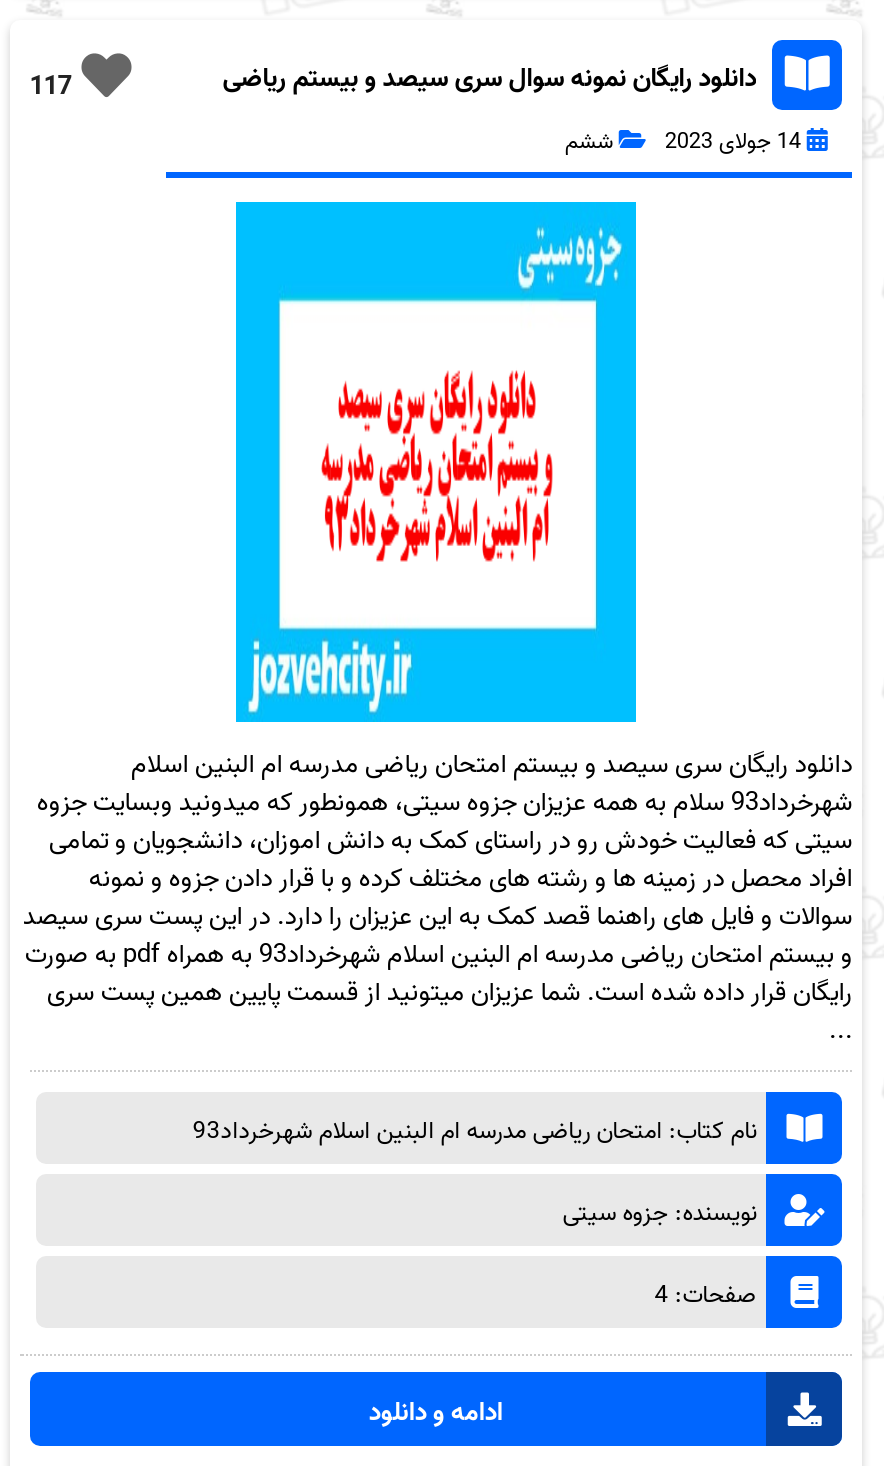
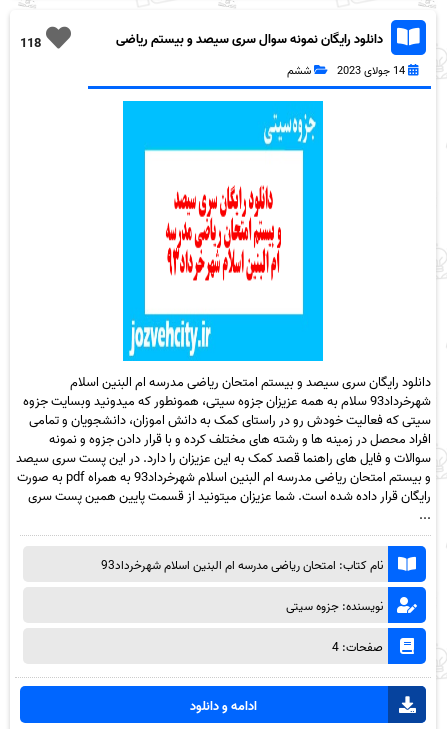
- 117
+ 118
